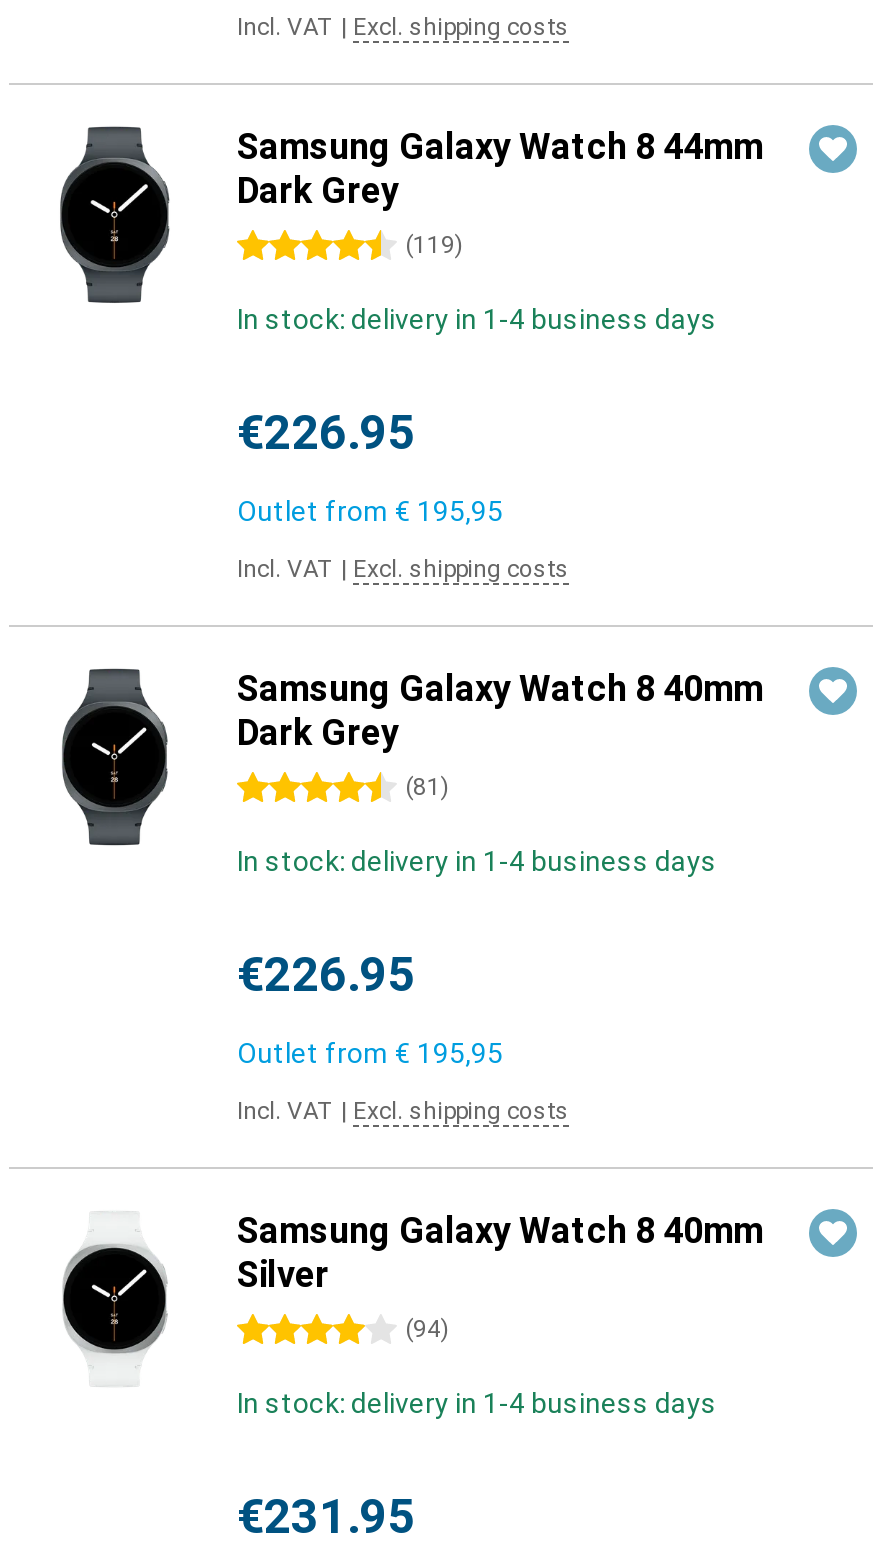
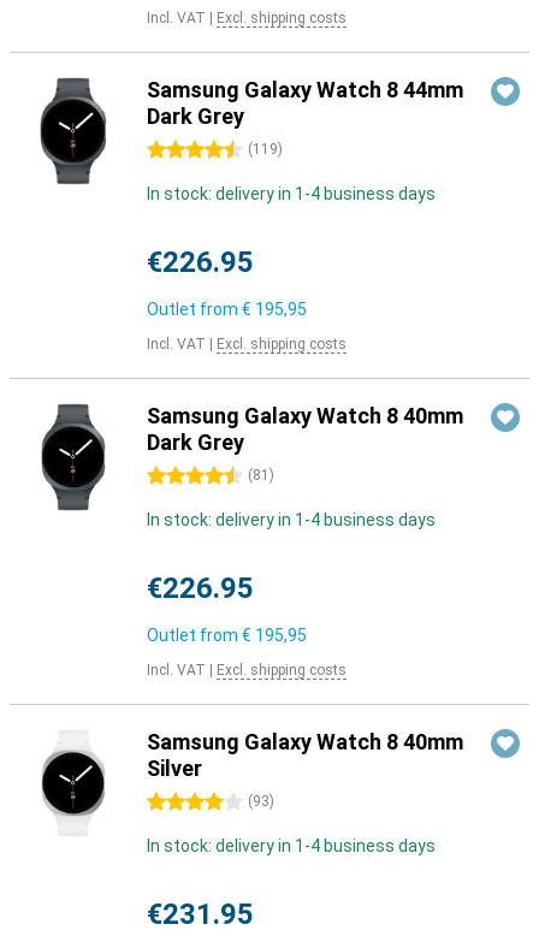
- (94)
+ (93)
